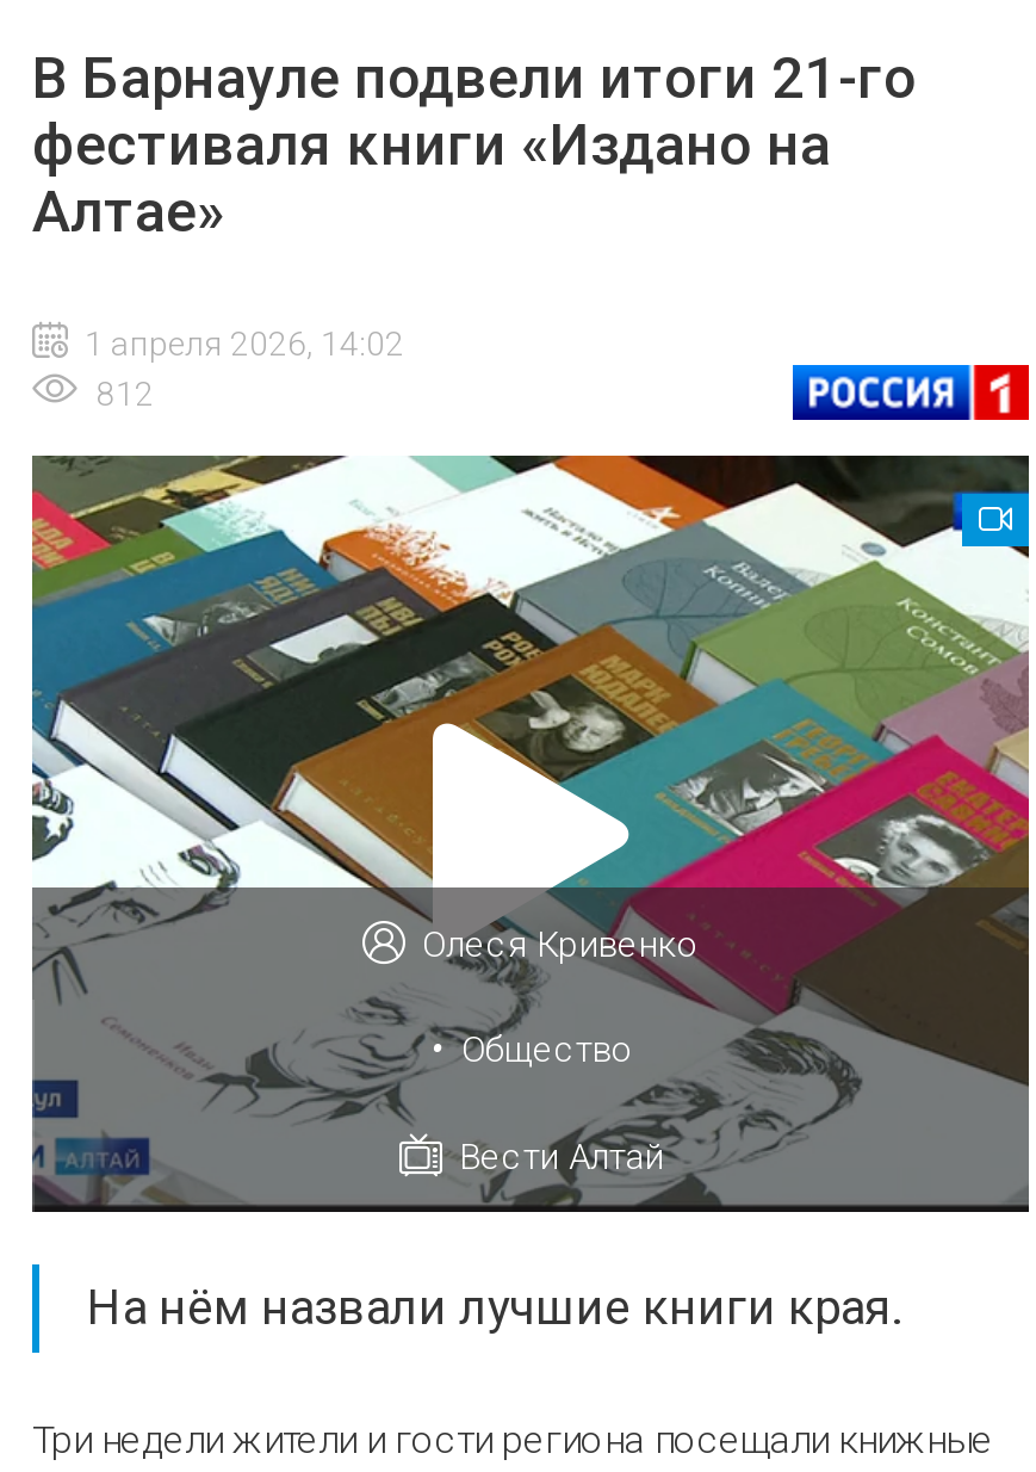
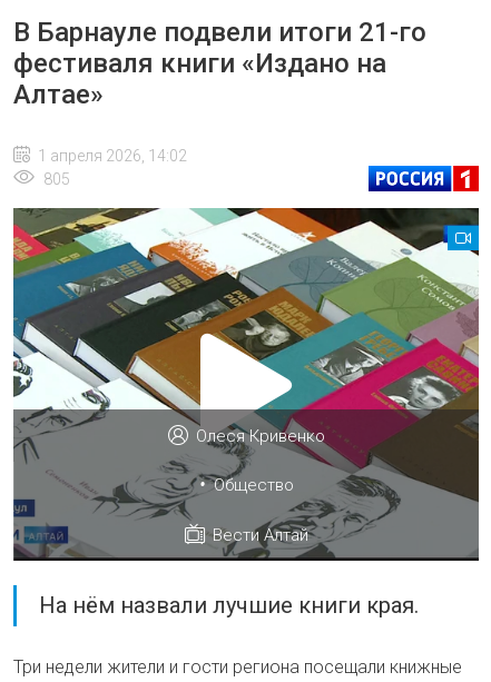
- 812
+ 805
